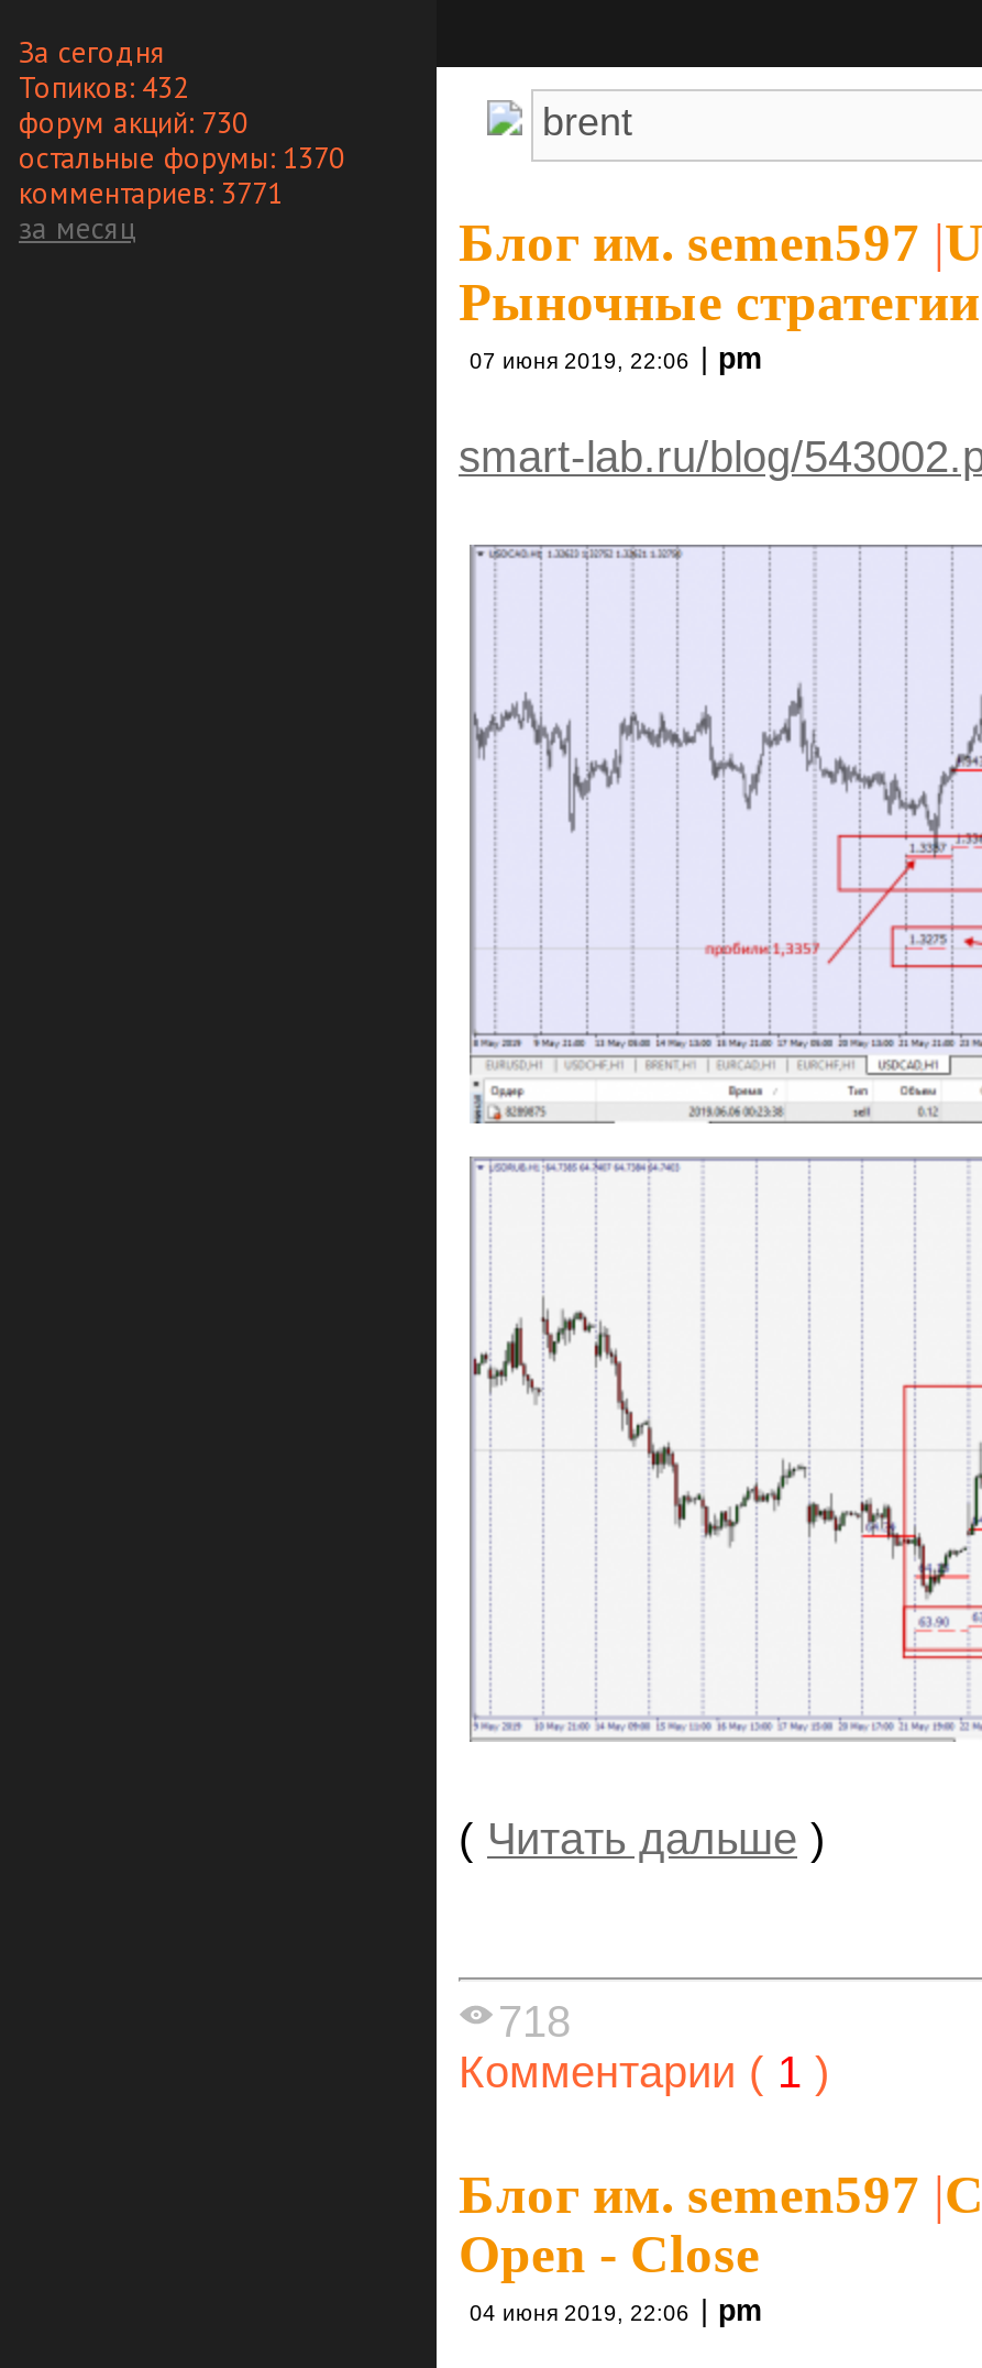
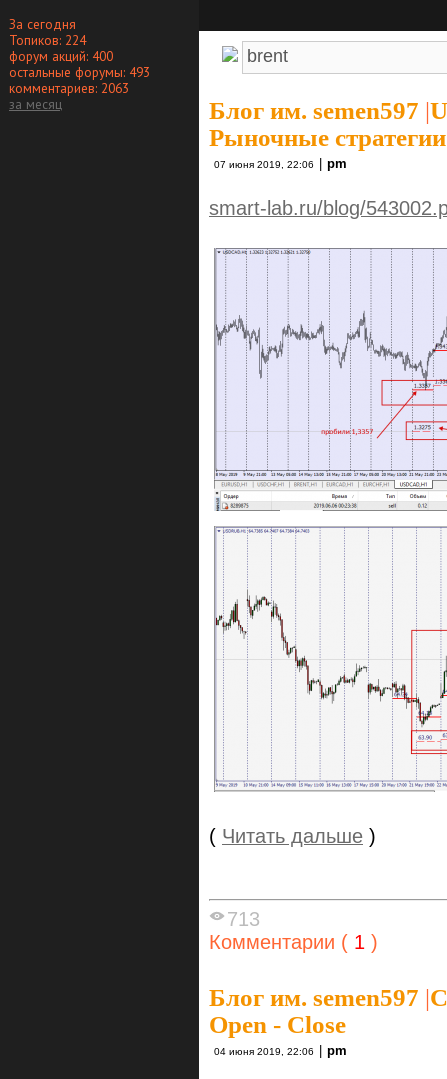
- Топиков: 432
+ Топиков: 224

- форум акций: 730
+ форум акций: 400

- остальные форумы: 1370
+ остальные форумы: 493

- комментариев: 3771
+ комментариев: 2063

- 718
+ 713
